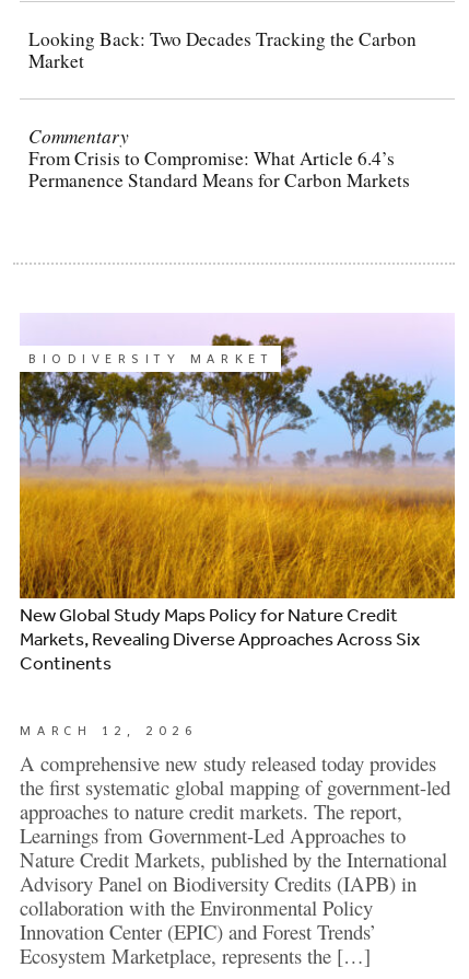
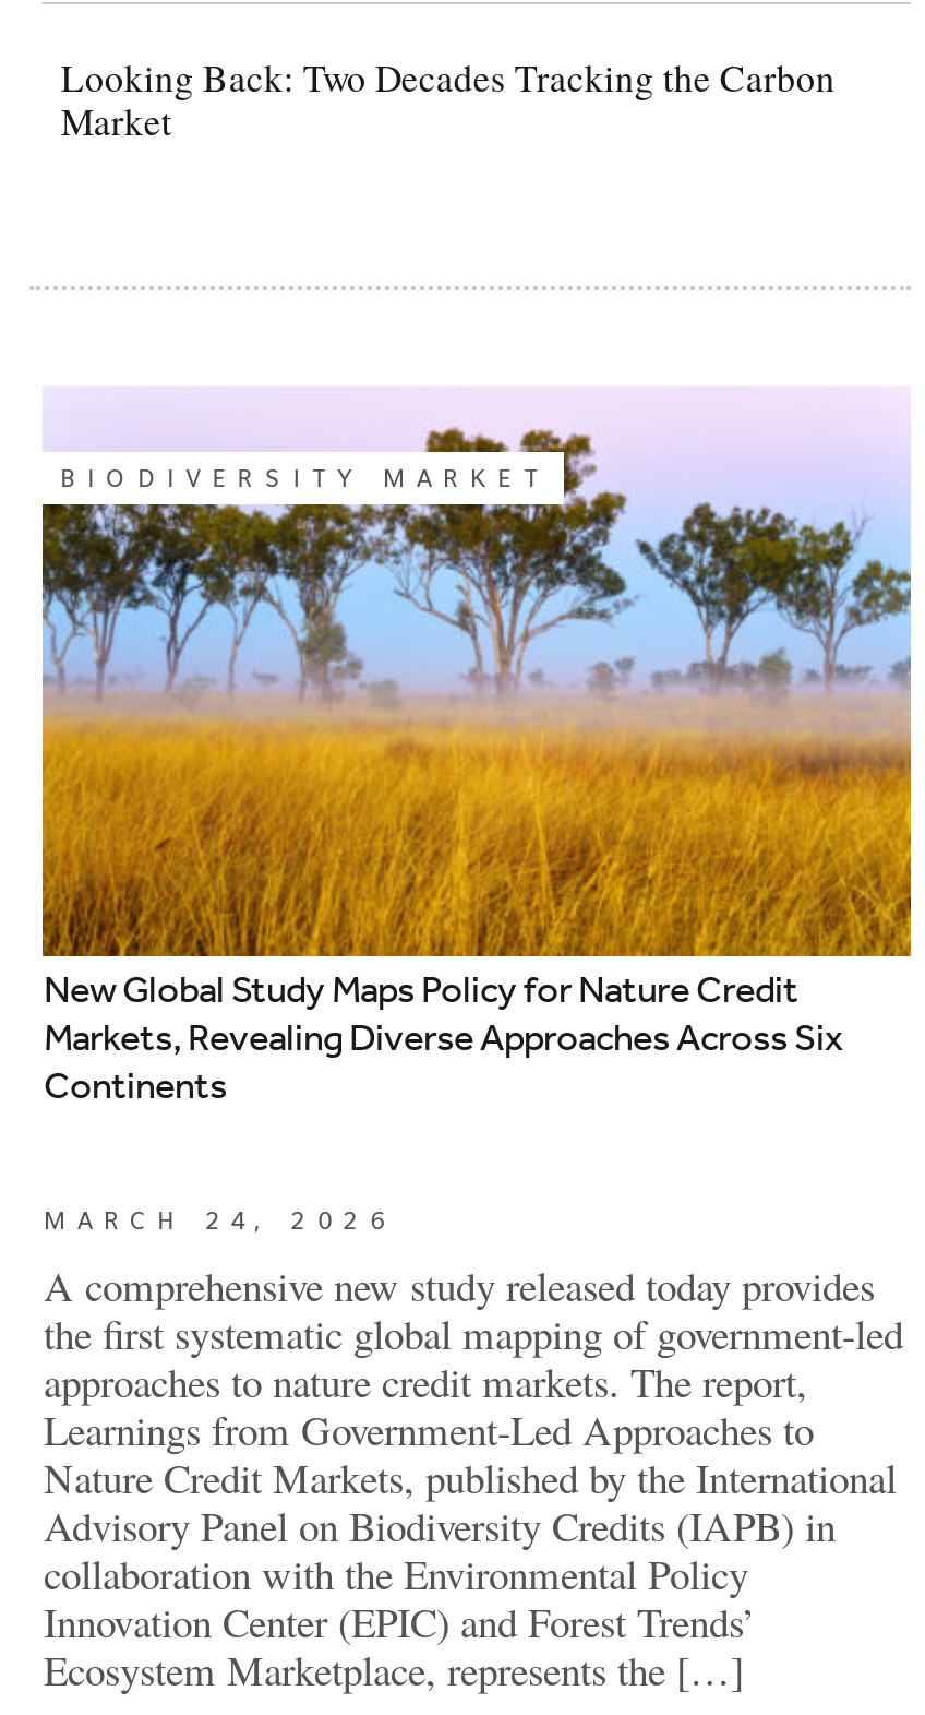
- Commentary
- From Crisis to Compromise: What Article 6.4’s
- Permanence Standard Means for Carbon Markets

- MARCH 12, 2026
+ MARCH 24, 2026
